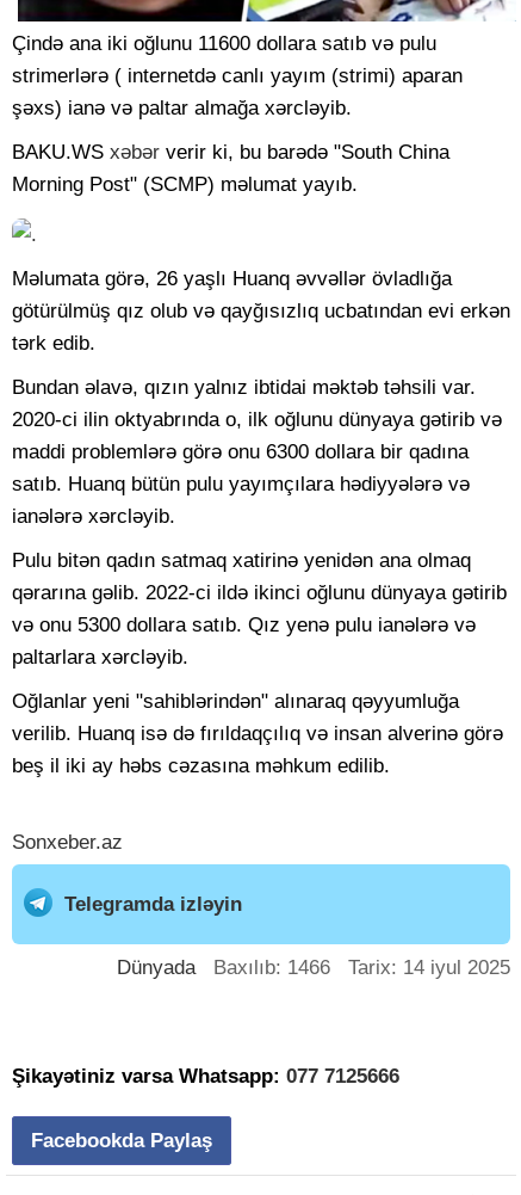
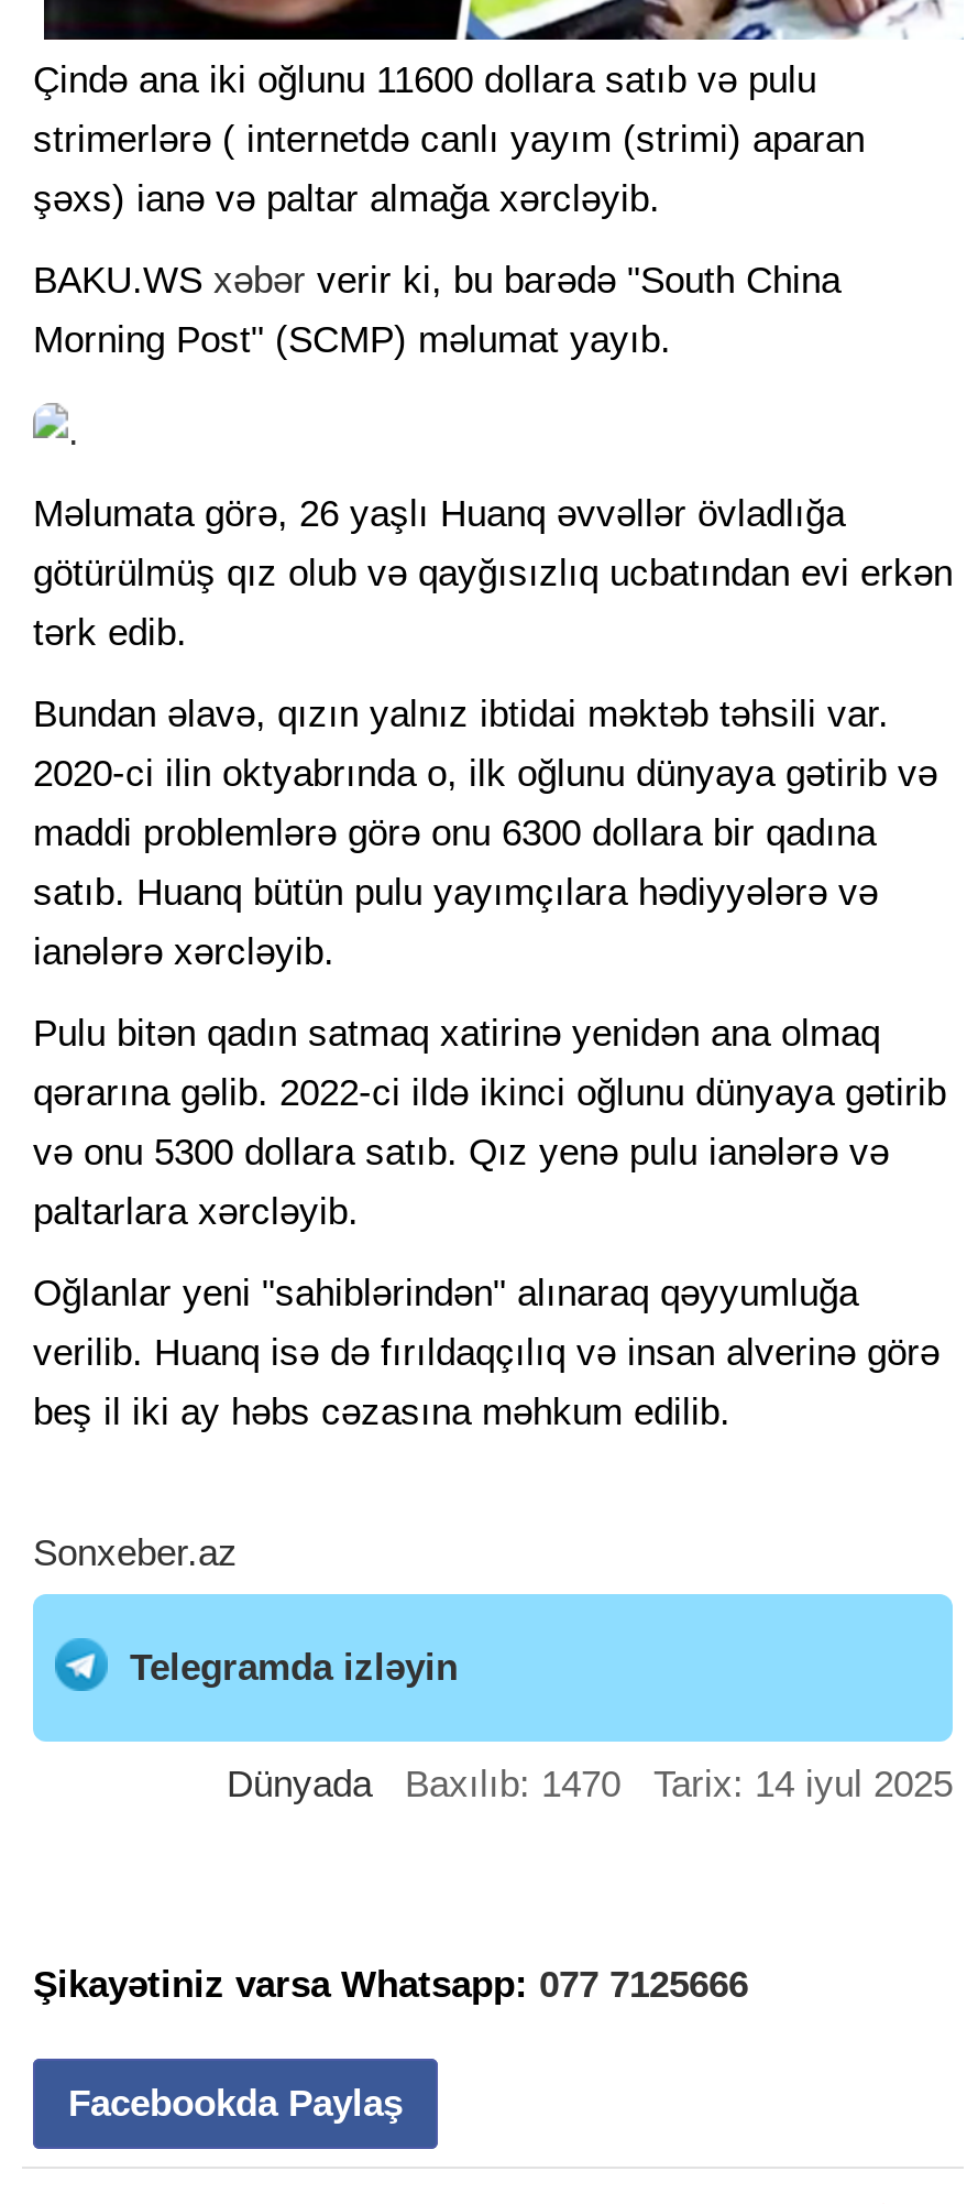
- Dünyada Baxılıb: 1466 Tarix: 14 iyul 2025
+ Dünyada Baxılıb: 1470 Tarix: 14 iyul 2025
